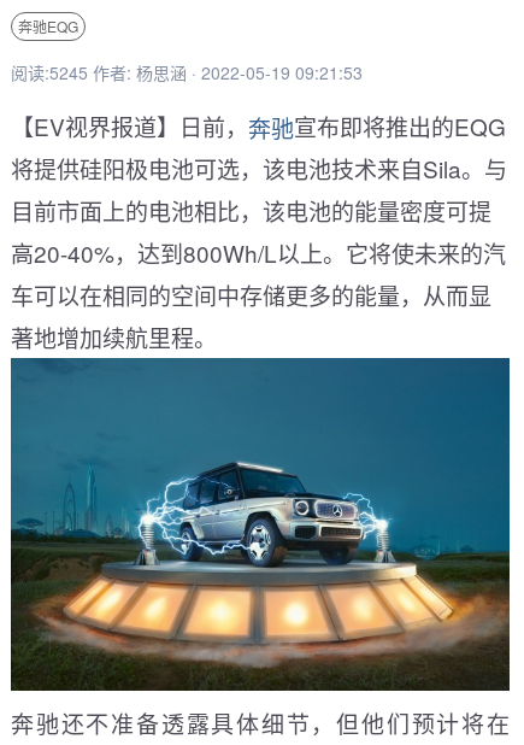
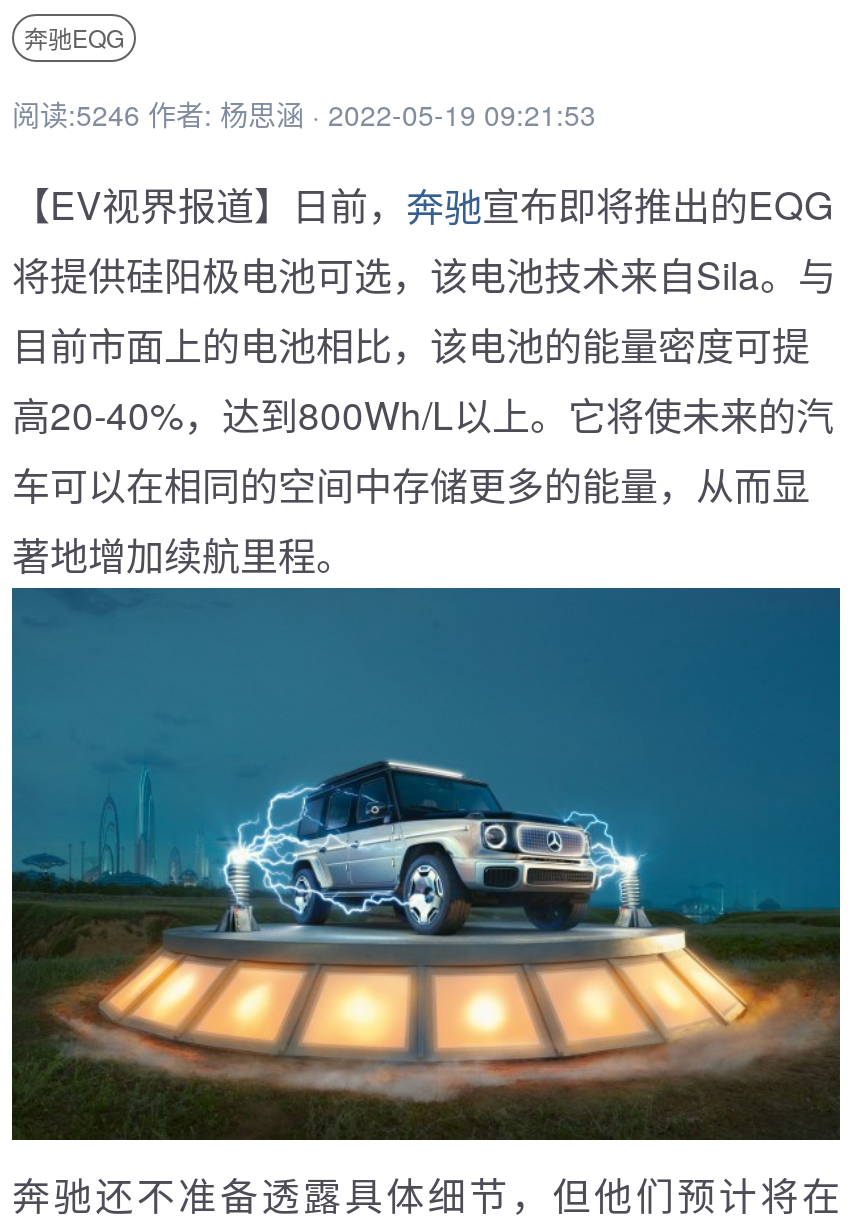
- 阅读:5245 作者: 杨思涵 · 2022-05-19 09:21:53
+ 阅读:5246 作者: 杨思涵 · 2022-05-19 09:21:53
